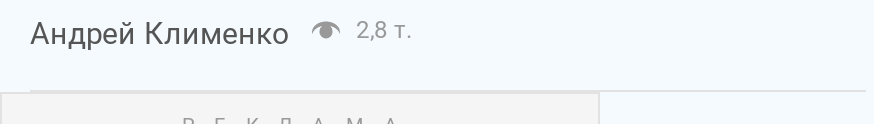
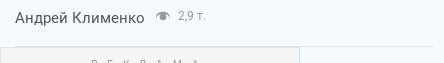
- 2,8 т.
+ 2,9 т.
